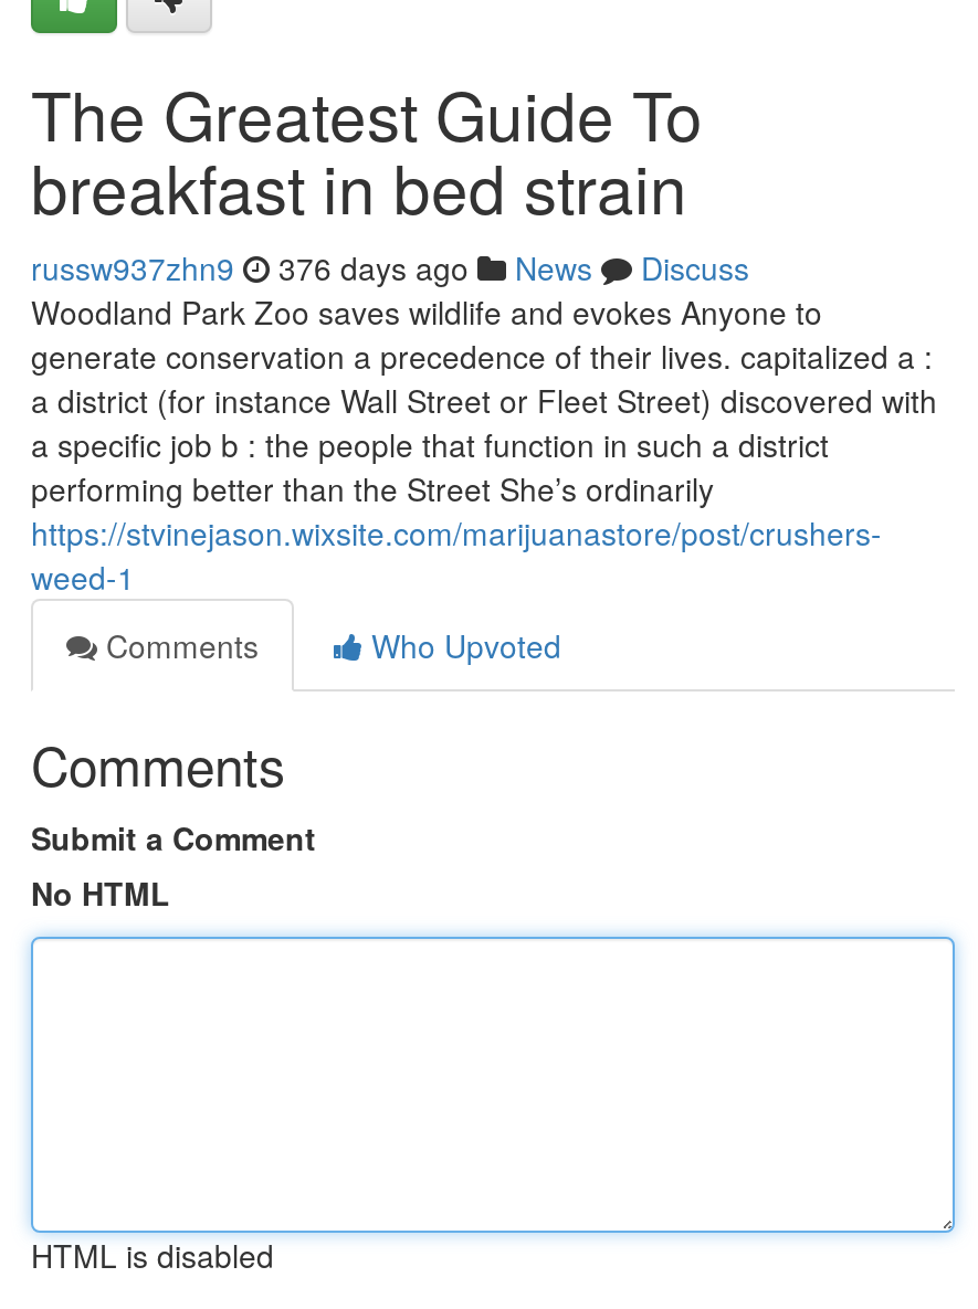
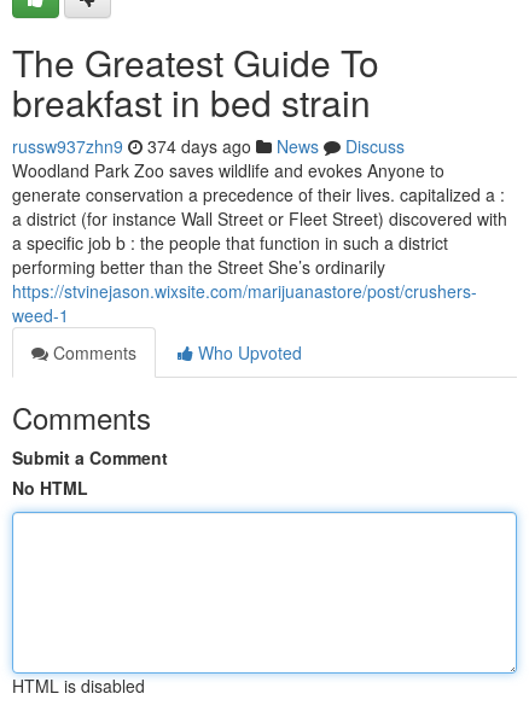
- russw937zhn9 376 days ago News Discuss
+ russw937zhn9 374 days ago News Discuss
